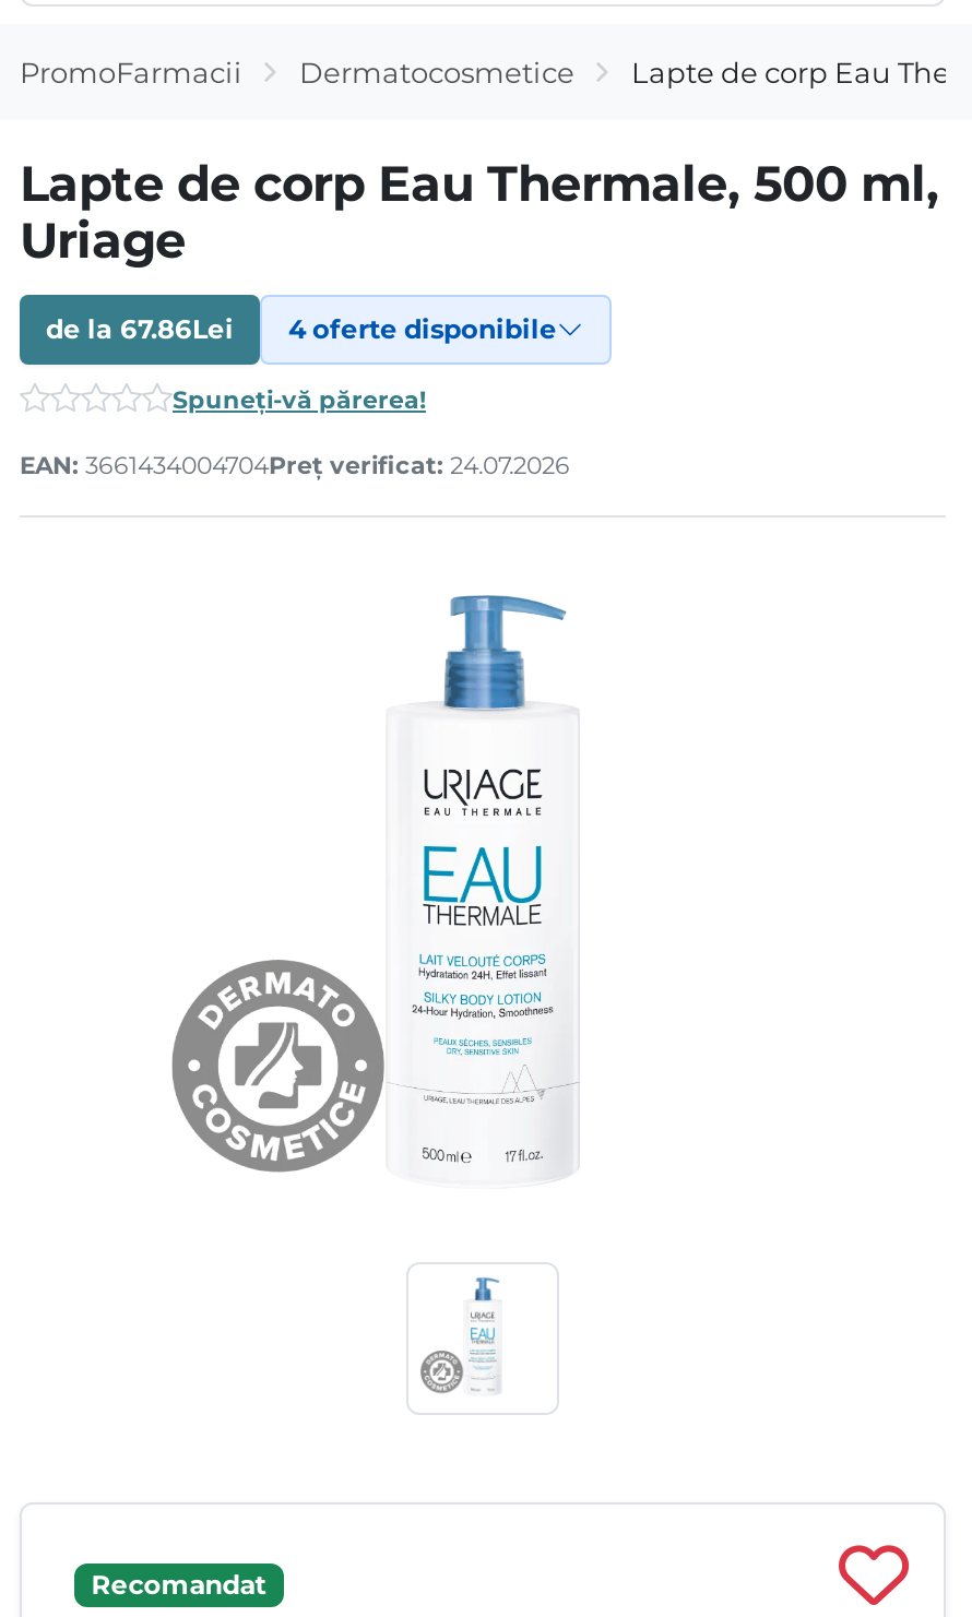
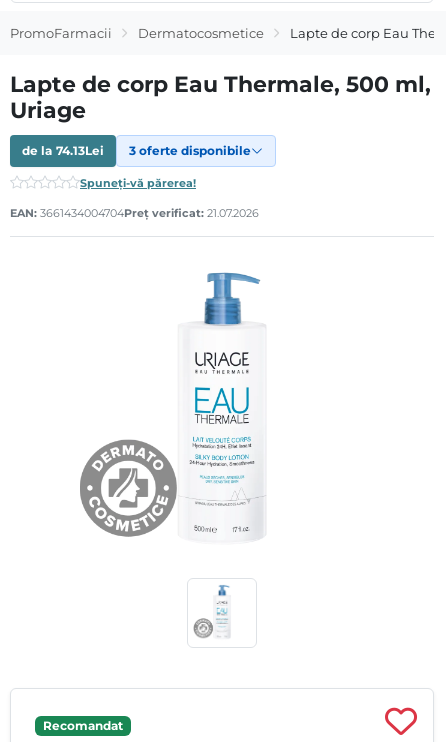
- de la 67.86Lei
+ de la 74.13Lei

- 4 oferte disponibile
+ 3 oferte disponibile

- EAN: 3661434004704Preț verificat: 24.07.2026
+ EAN: 3661434004704Preț verificat: 21.07.2026
